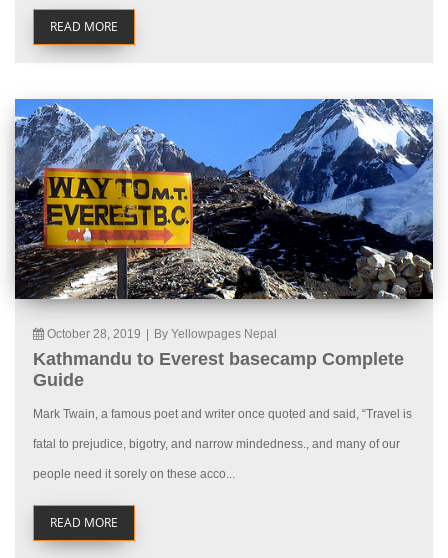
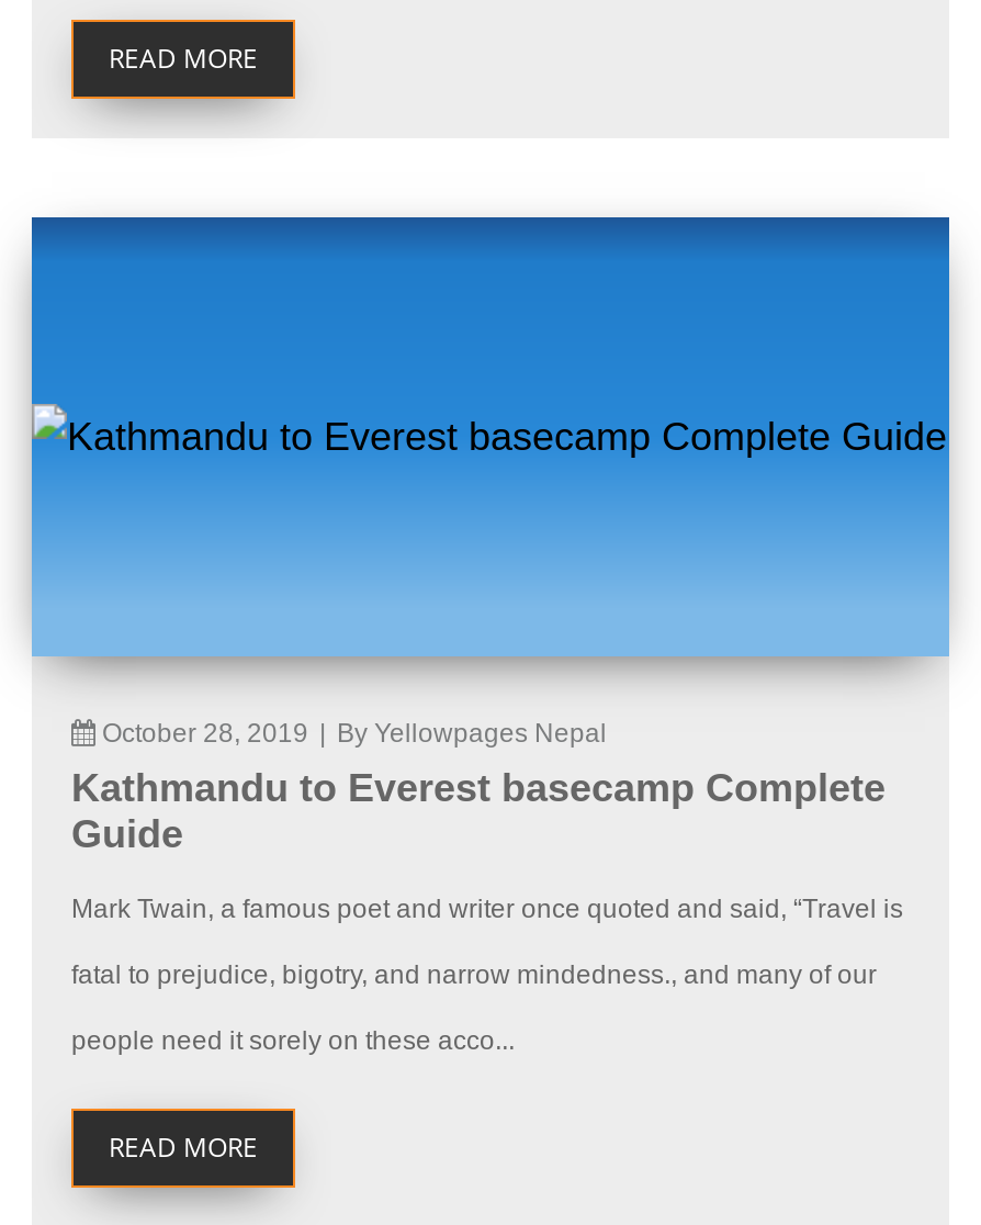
- [image]
+ [image]
